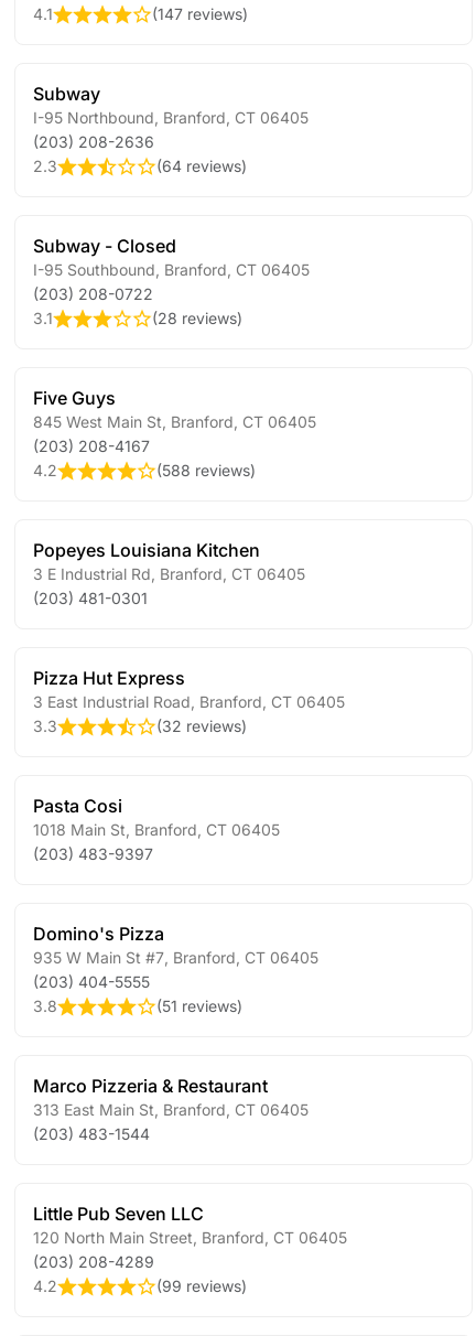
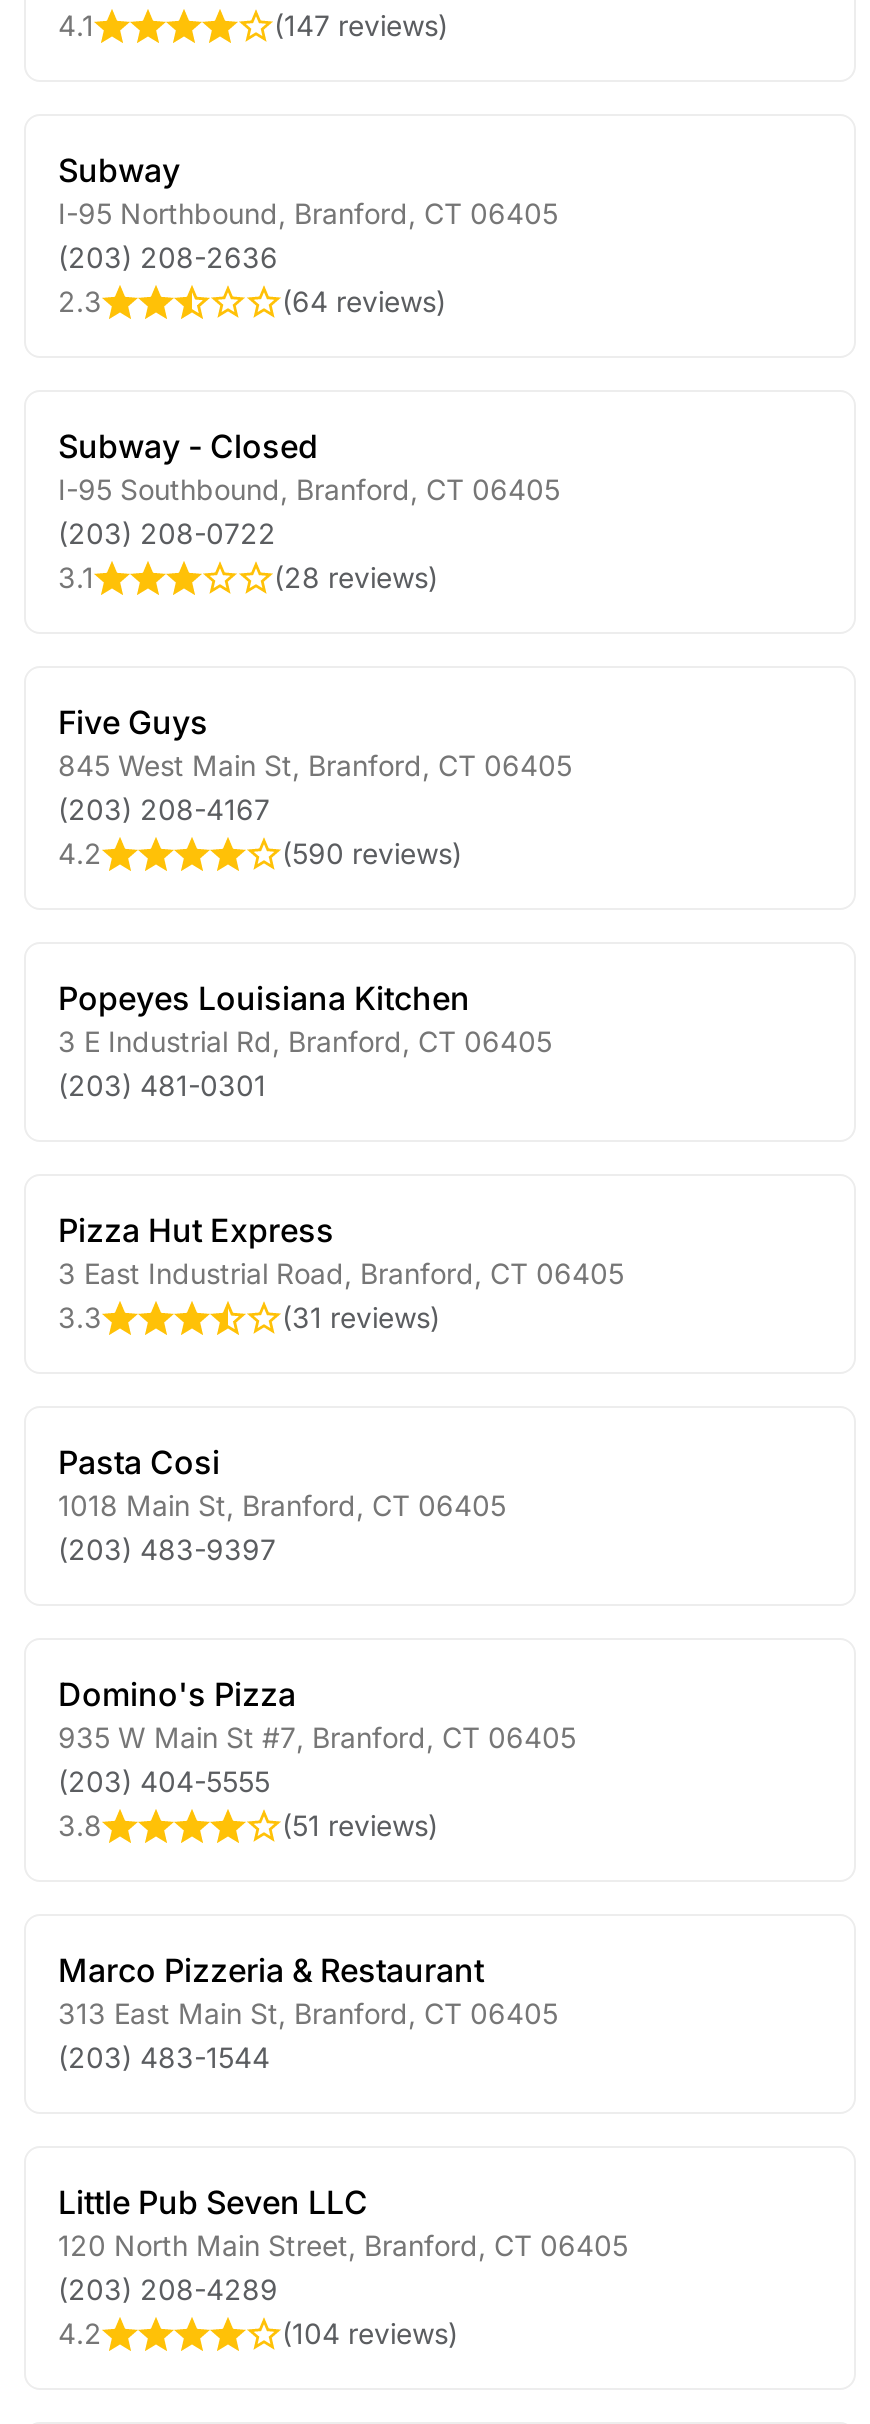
- (588 reviews)
+ (590 reviews)

- (32 reviews)
+ (31 reviews)

- (99 reviews)
+ (104 reviews)
